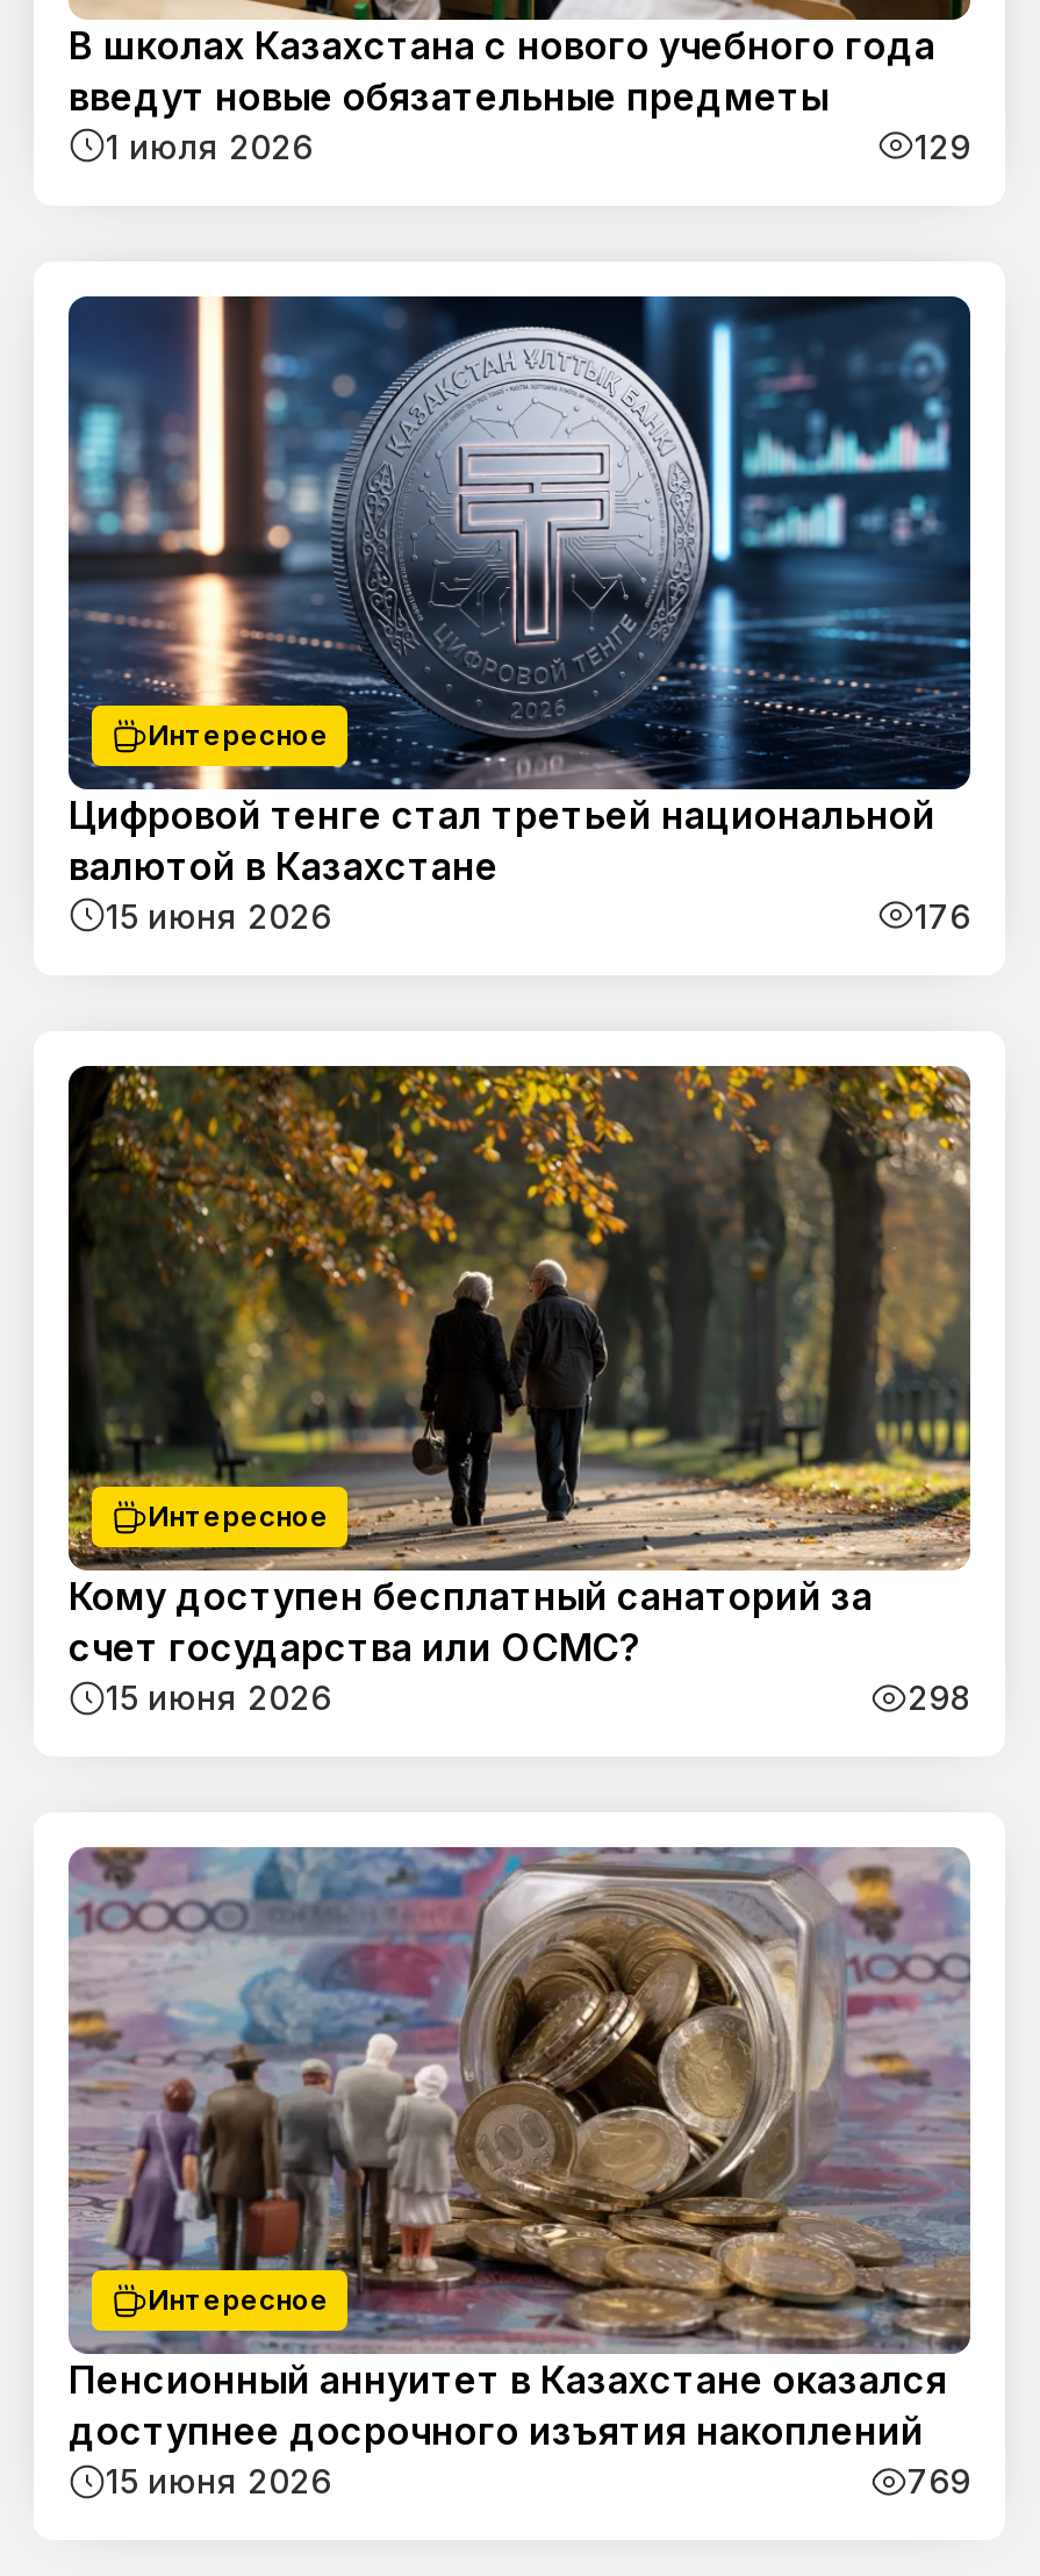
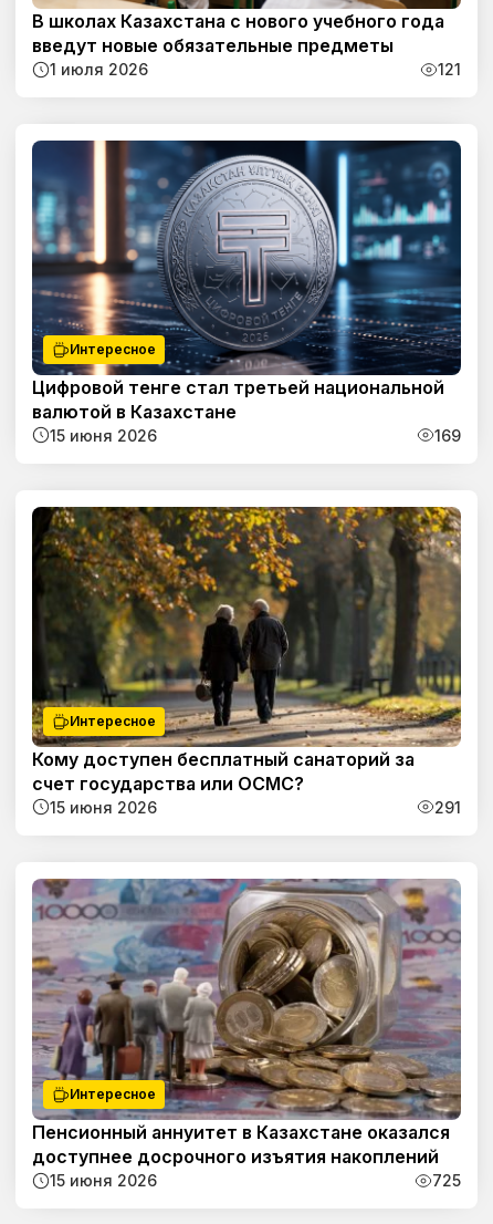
- 129
+ 121

- 176
+ 169

- 298
+ 291

- 769
+ 725
